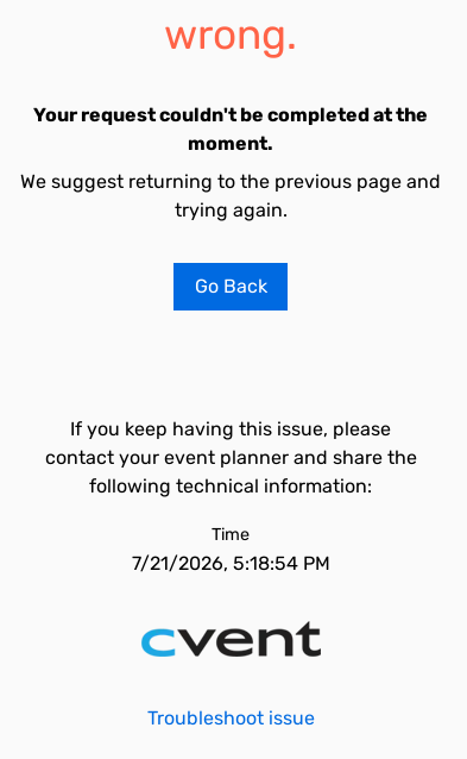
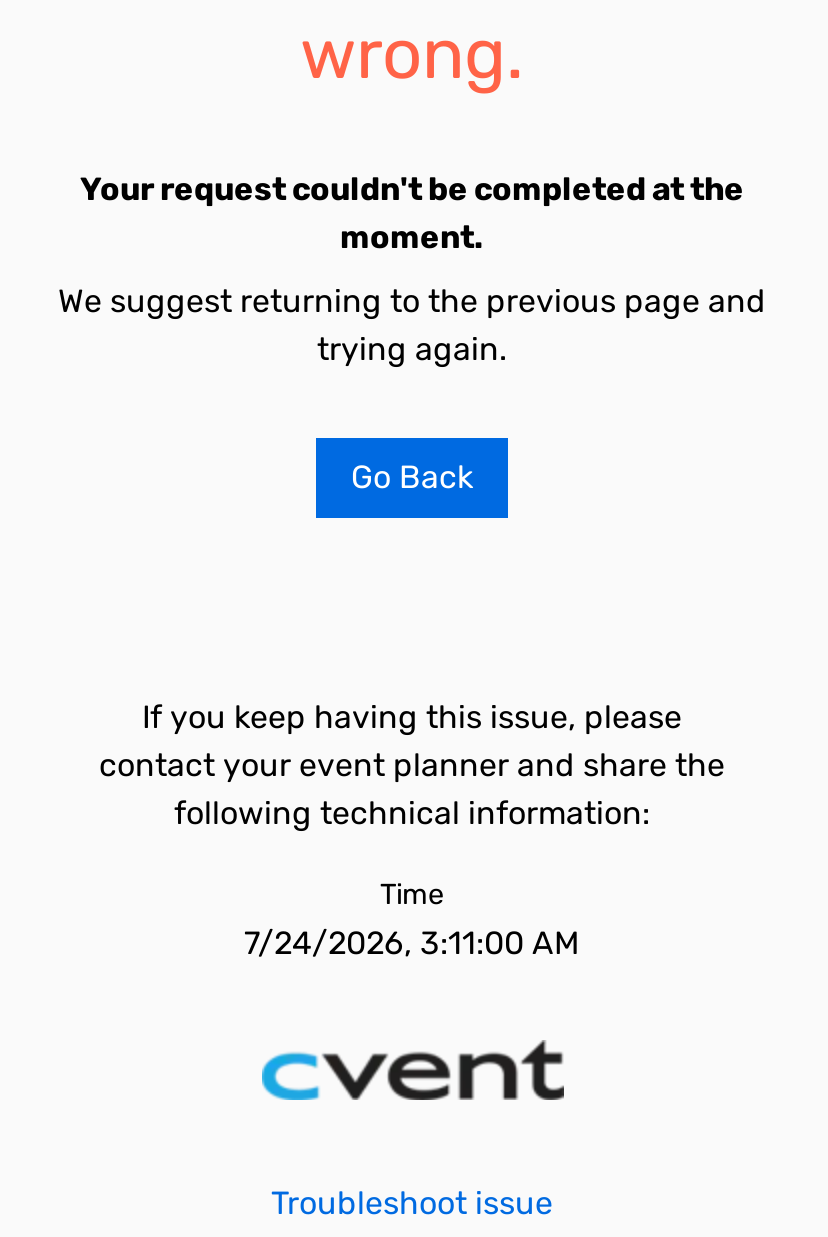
- 7/21/2026, 5:18:54 PM
+ 7/24/2026, 3:11:00 AM
